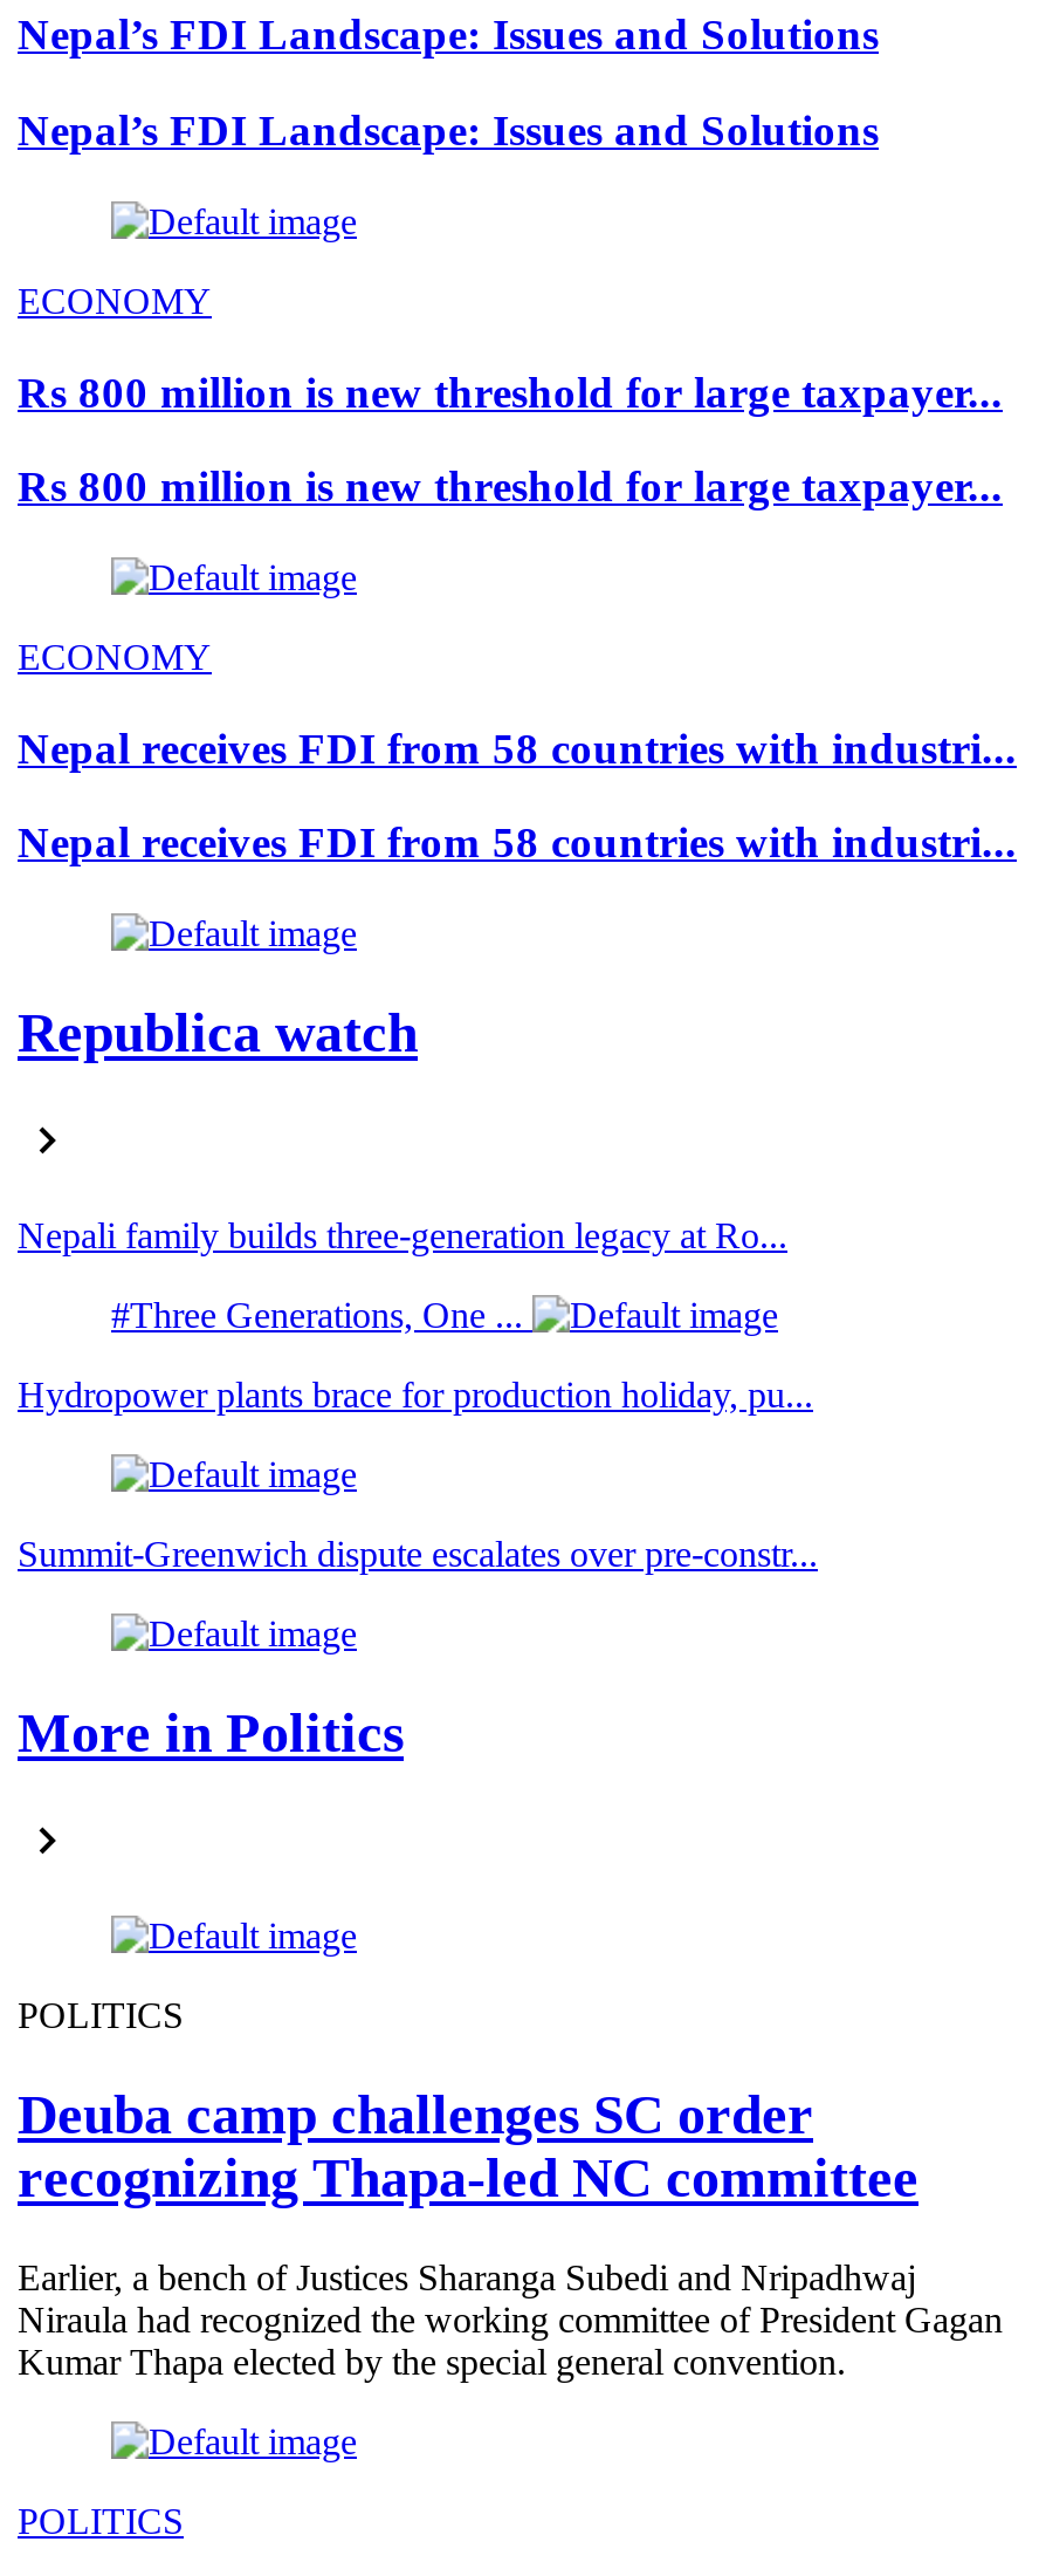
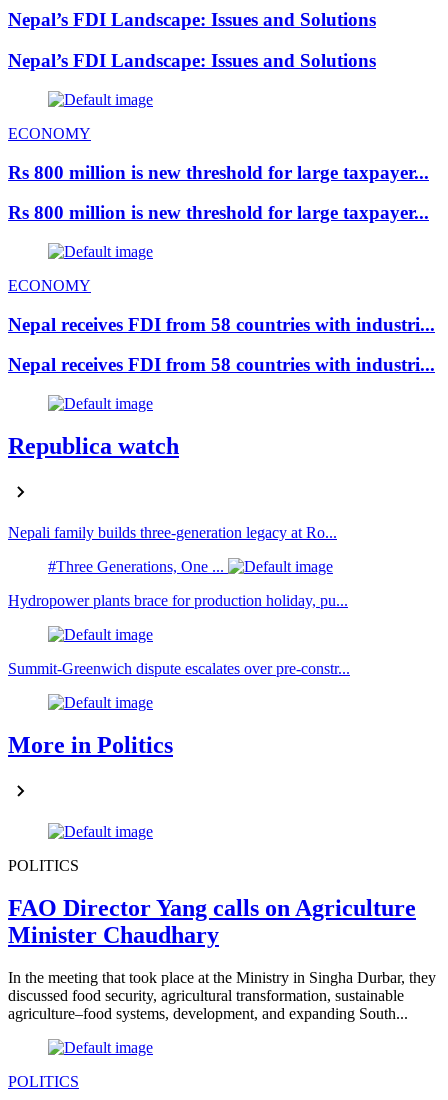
- Deuba camp challenges SC order
- recognizing Thapa-led NC committee
+ FAO Director Yang calls on Agriculture
+ Minister Chaudhary

- Earlier, a bench of Justices Sharanga Subedi and Nripadhwaj
- Niraula had recognized the working committee of President Gagan
- Kumar Thapa elected by the special general convention.
+ In the meeting that took place at the Ministry in Singha Durbar, they
+ discussed food security, agricultural transformation, sustainable
+ agriculture–food systems, development, and expanding South...
